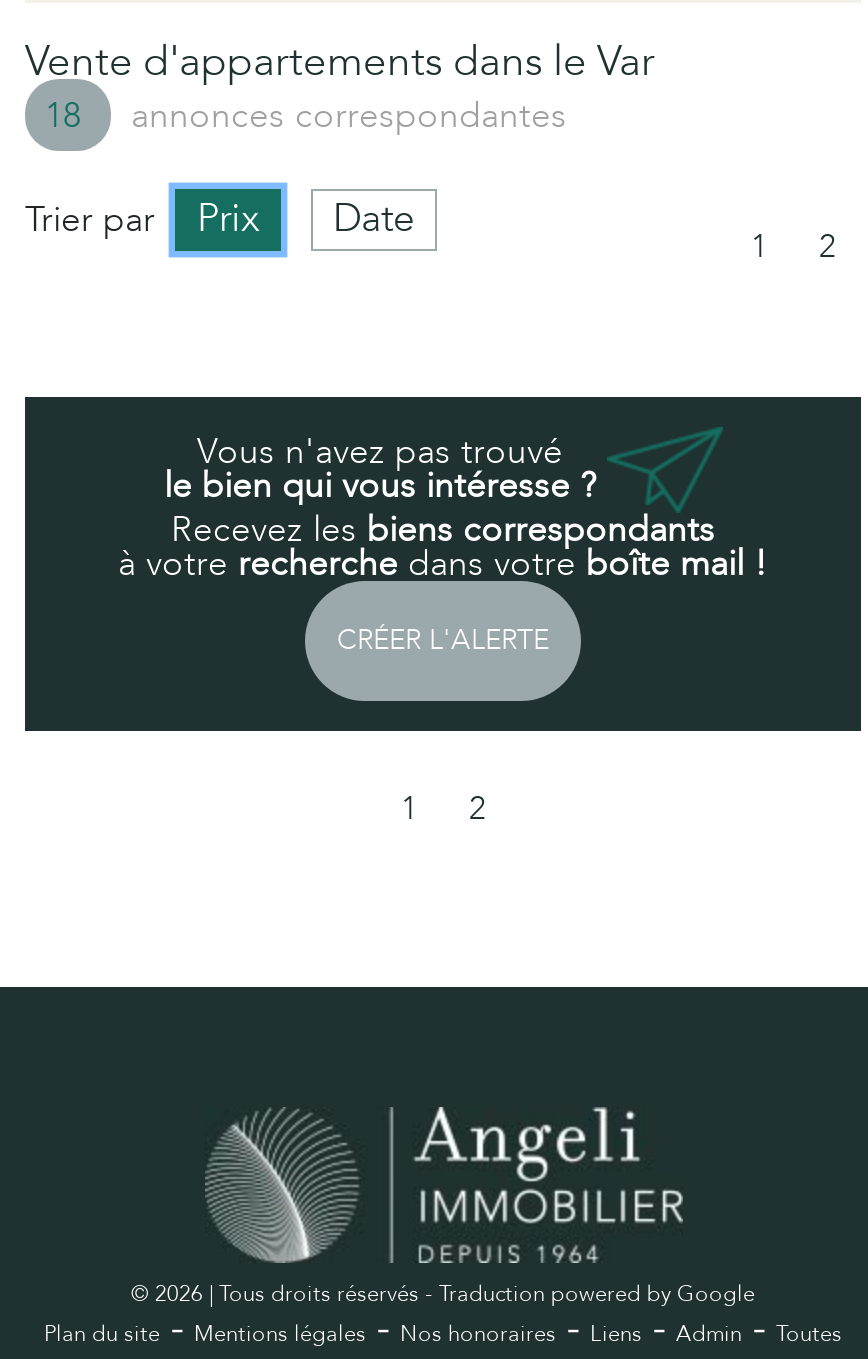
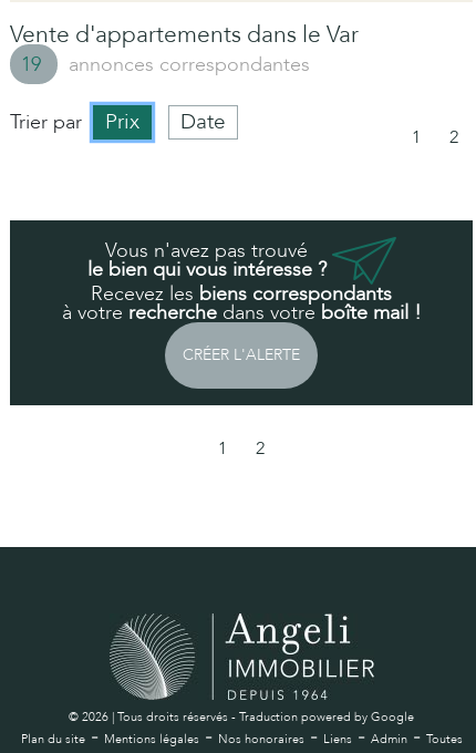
- 18 annonces correspondantes
+ 19 annonces correspondantes
